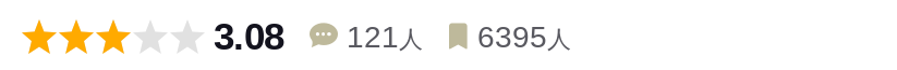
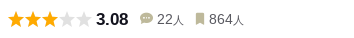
- 121人
- 6395人
+ 22人
+ 864人
